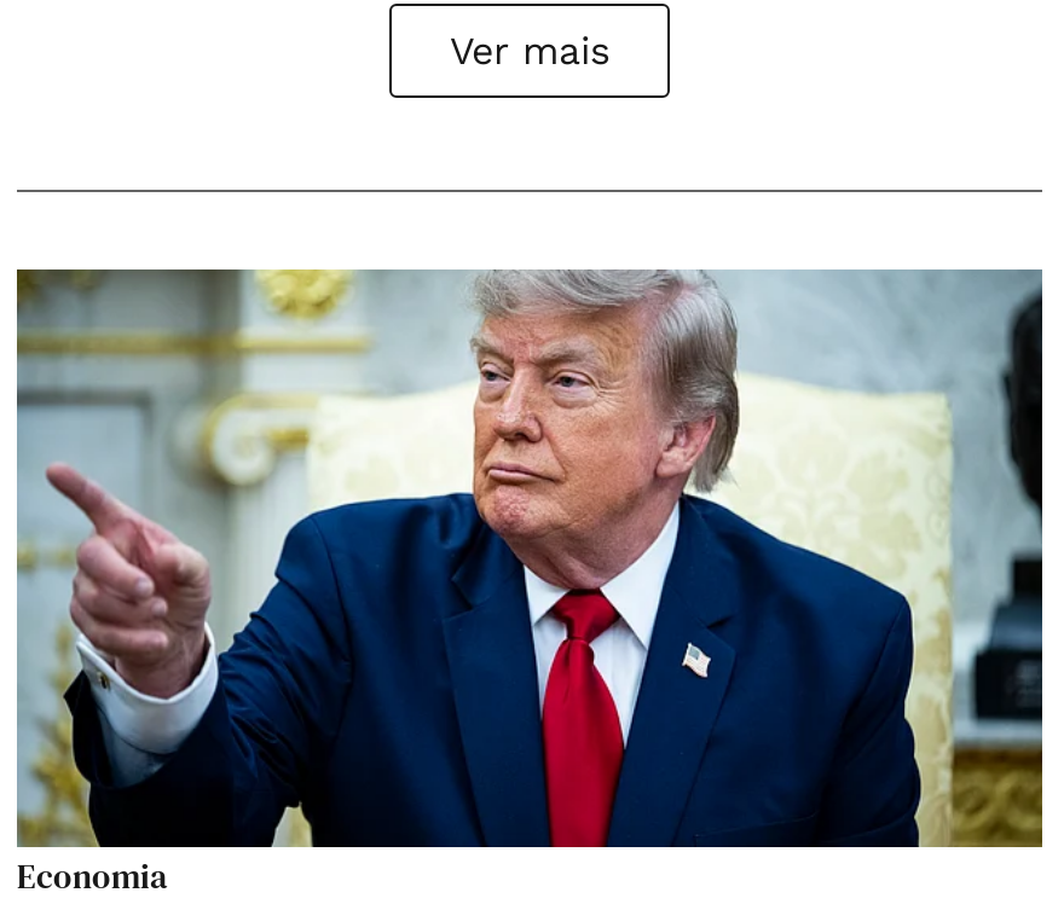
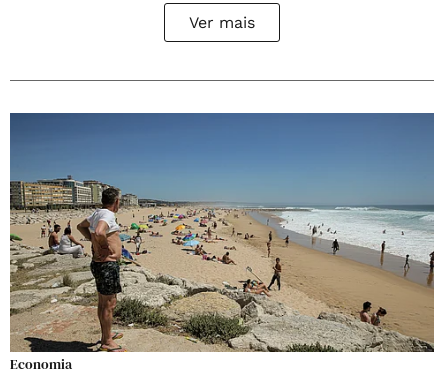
- [image]
+ [image]
